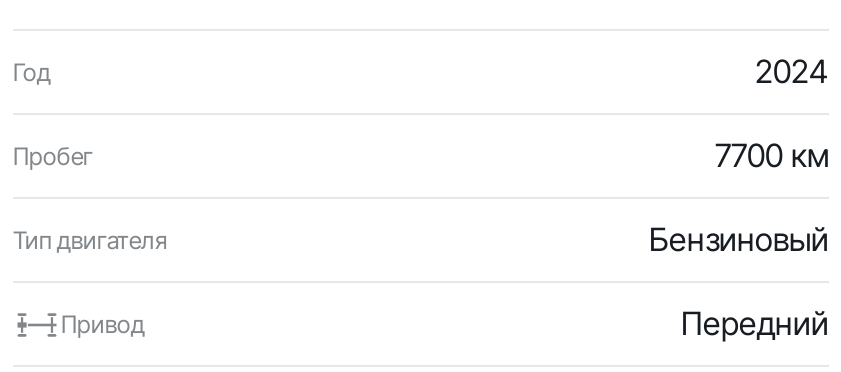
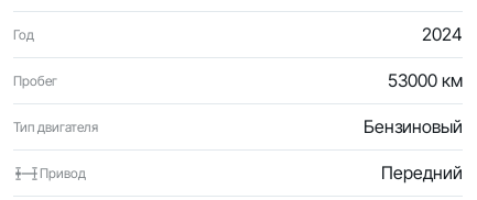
- 7700 км
+ 53000 км
